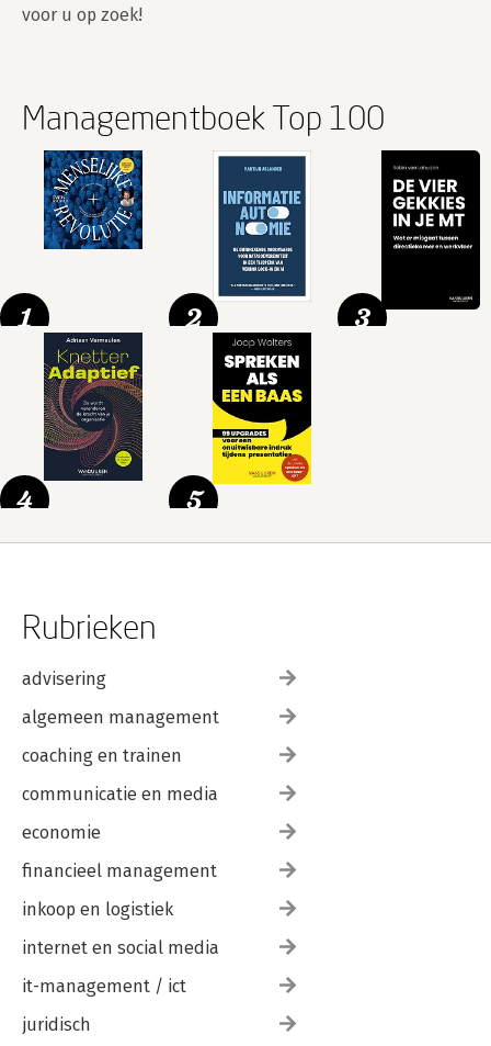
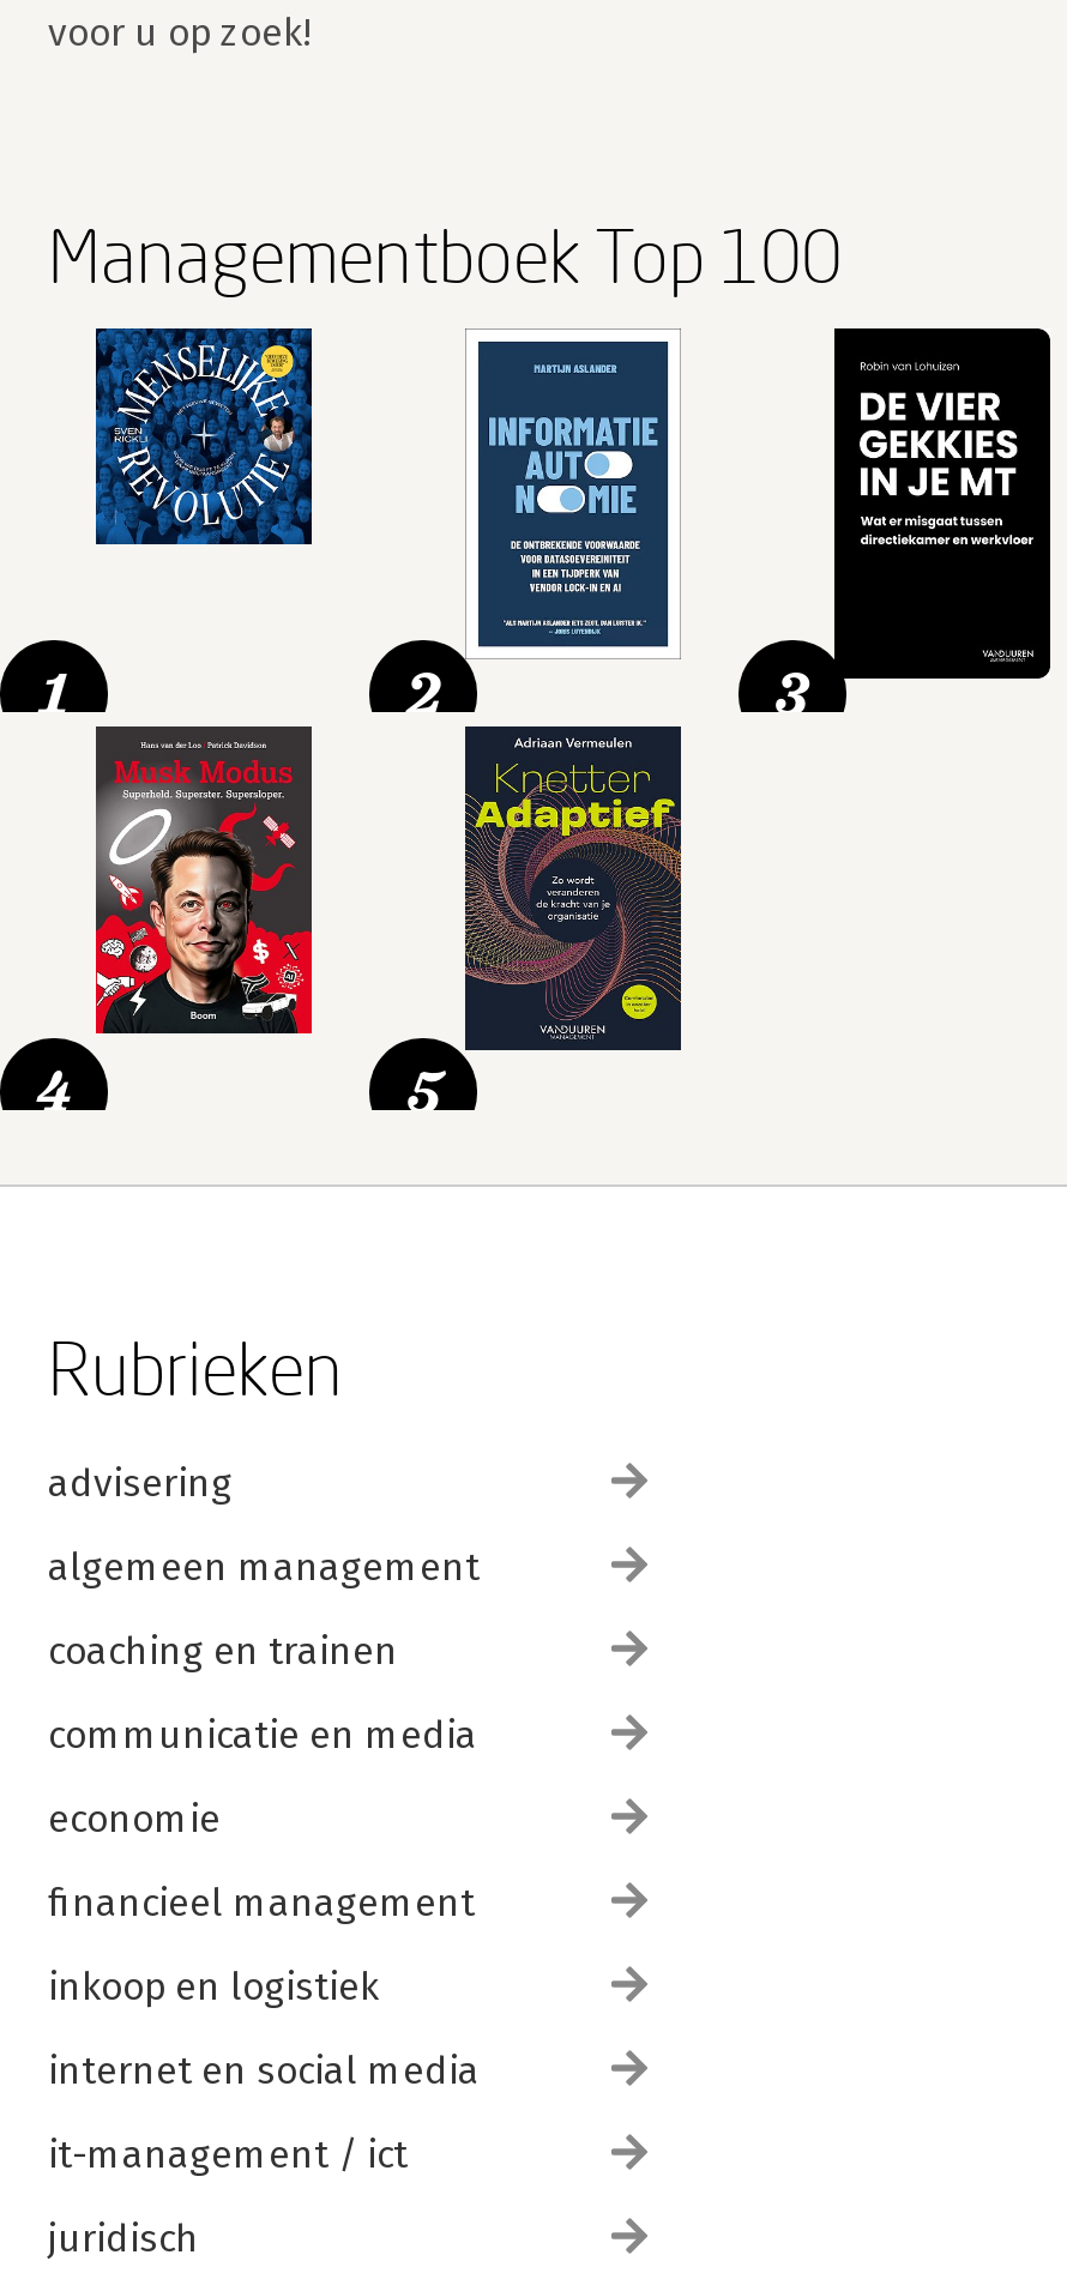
- [image]
+ [image]

- [image]
+ [image]
